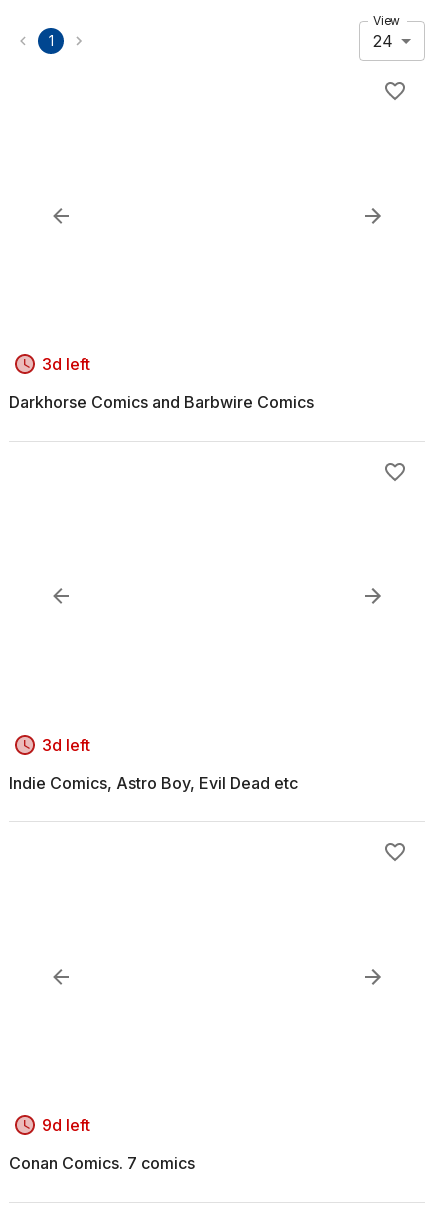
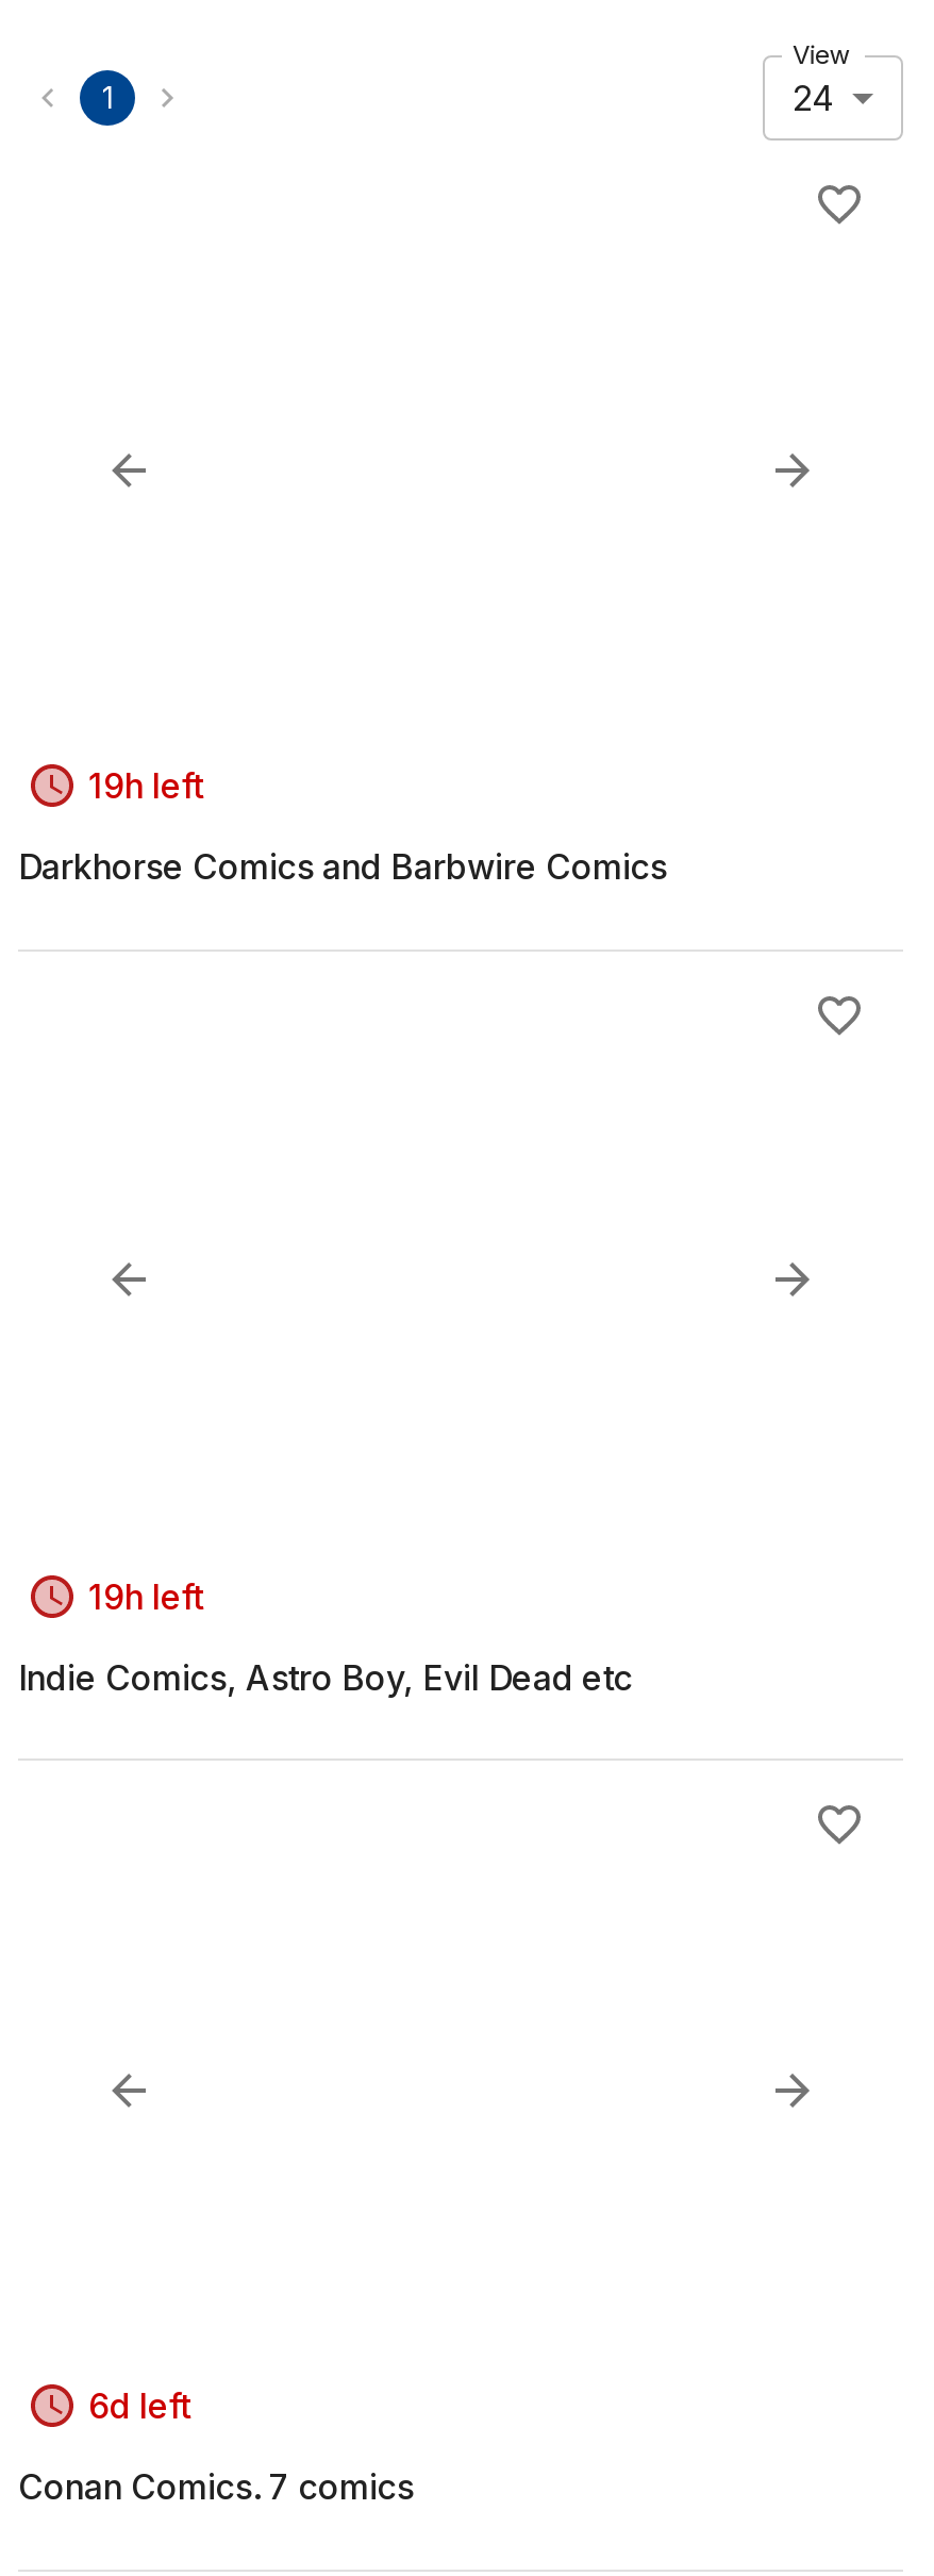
- 3d left
+ 19h left

- 3d left
+ 19h left

- 9d left
+ 6d left
